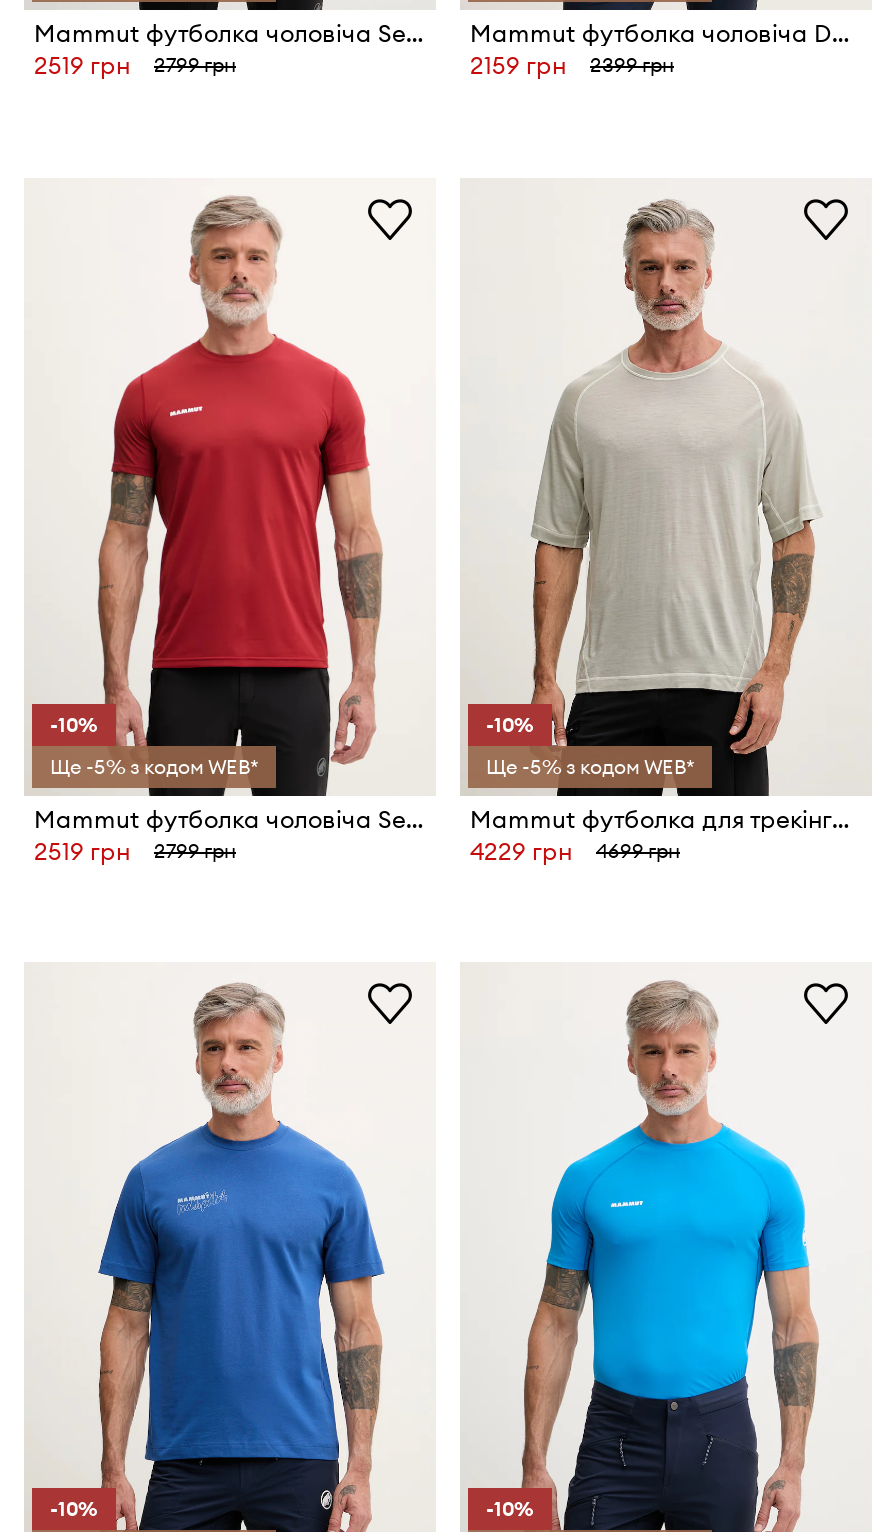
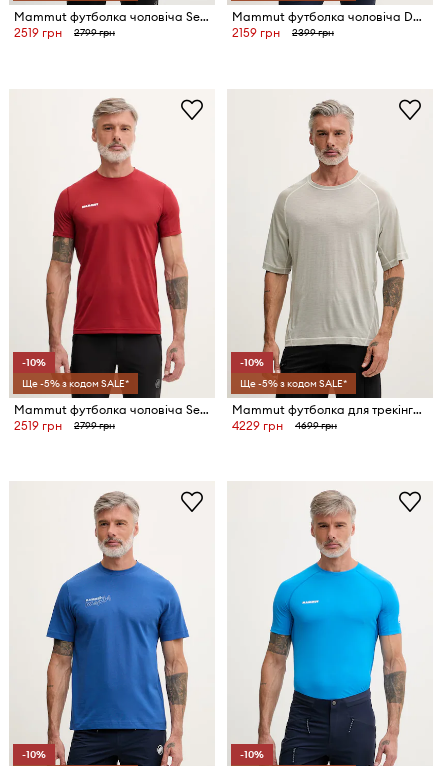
- Ще -5% з кодом WEB*
+ Ще -5% з кодом SALE*

- Ще -5% з кодом WEB*
+ Ще -5% з кодом SALE*
